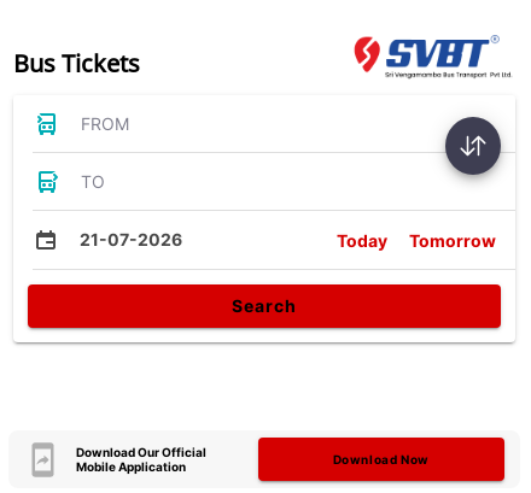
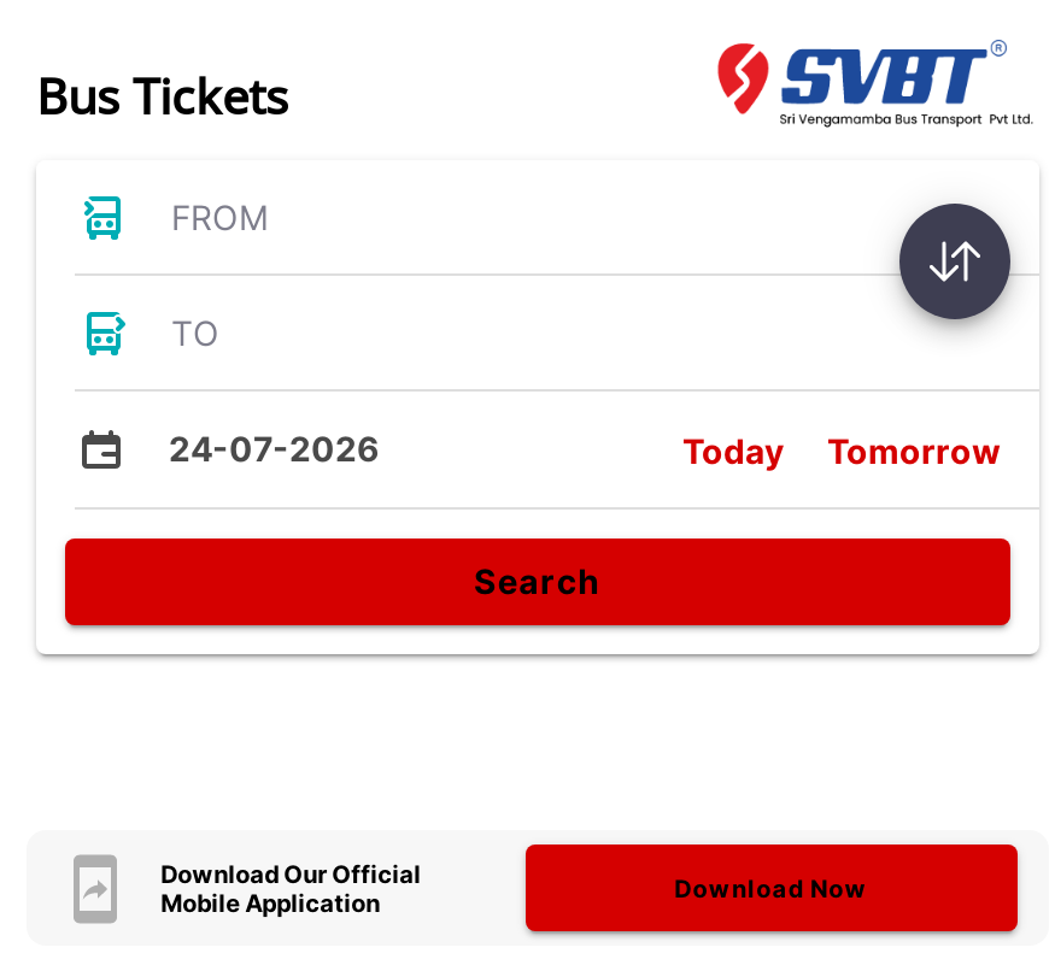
- 21-07-2026
+ 24-07-2026
